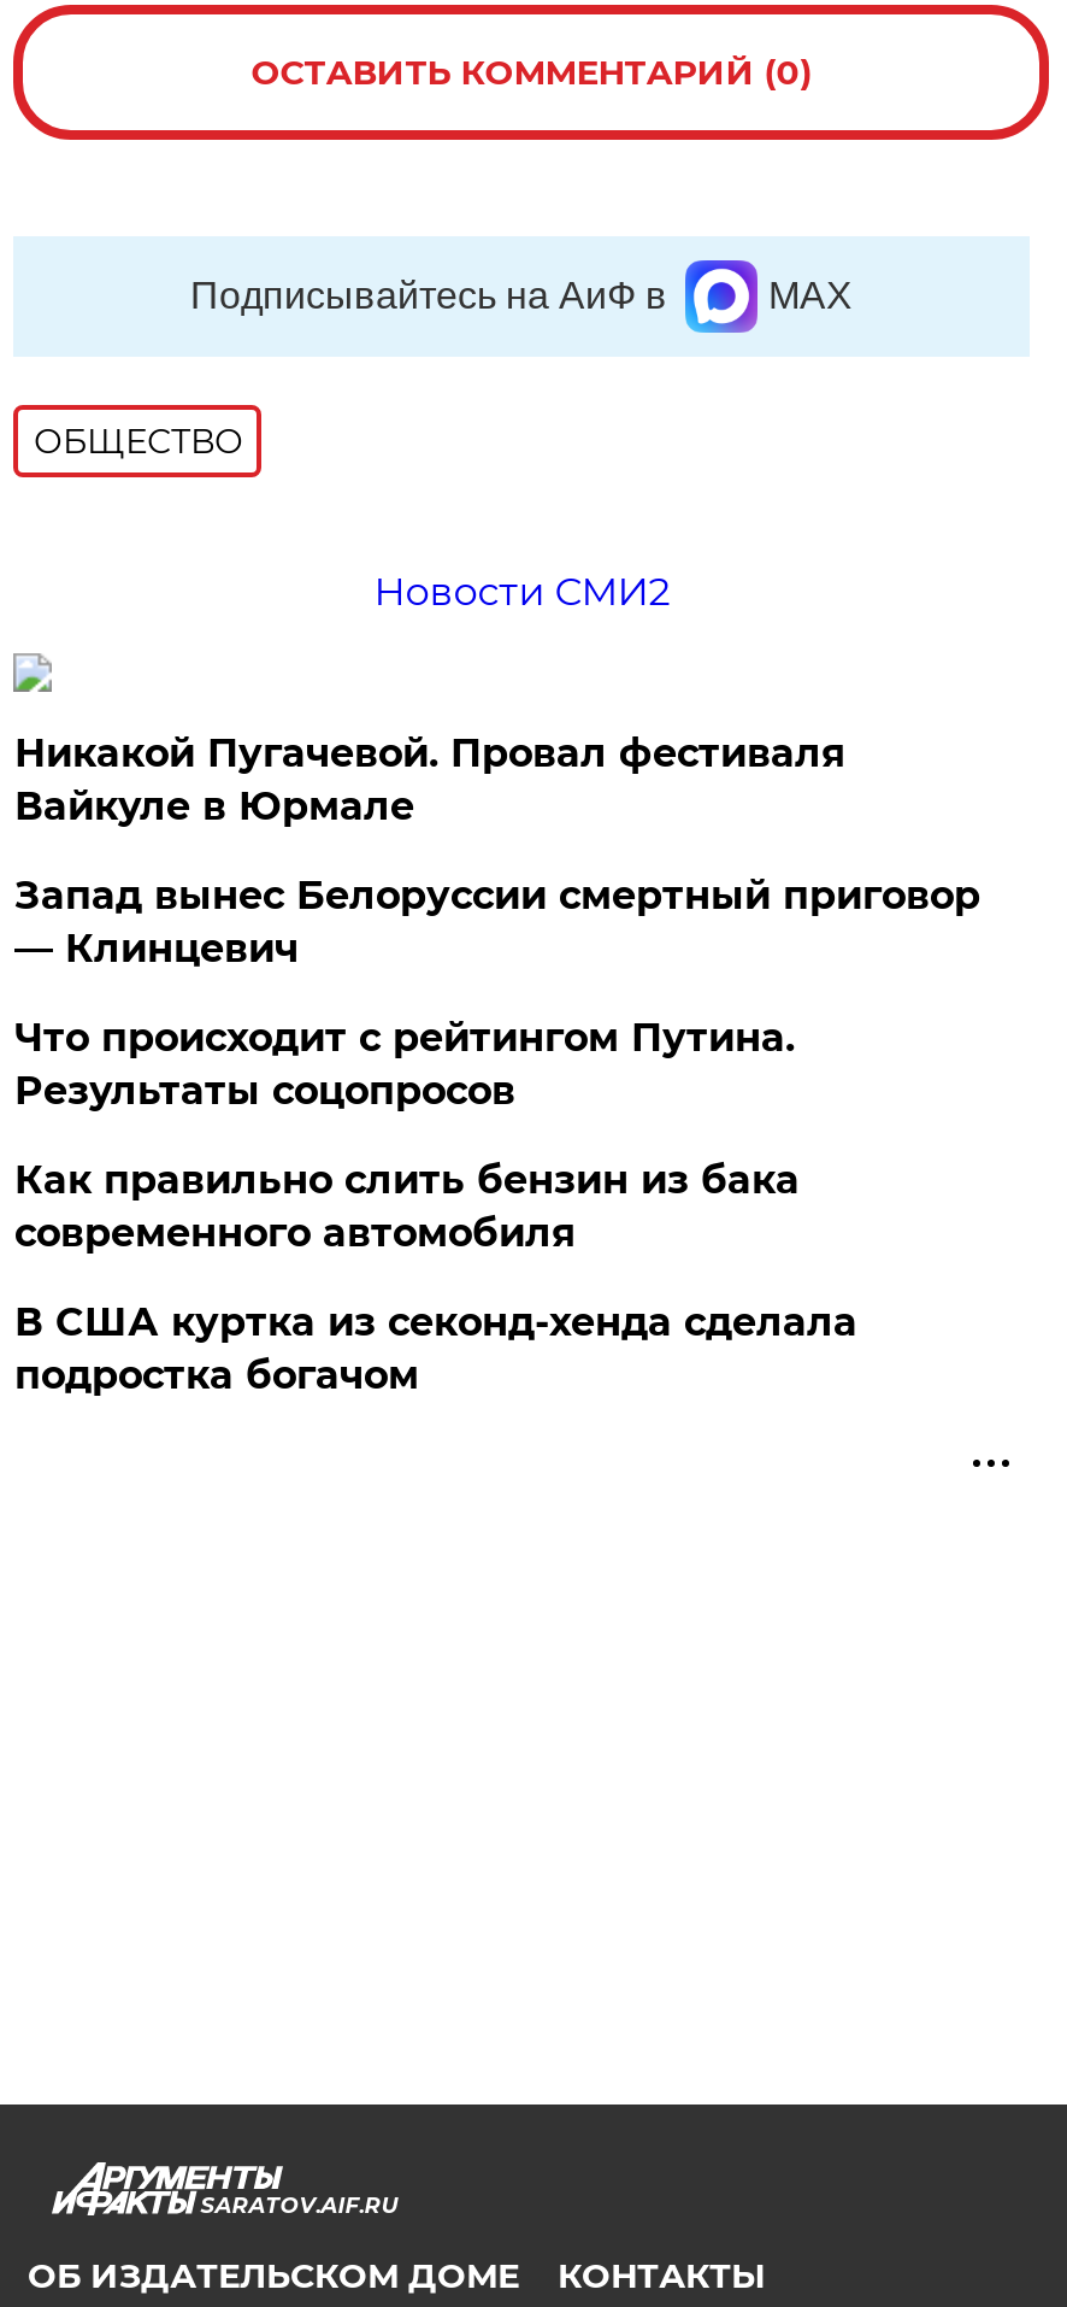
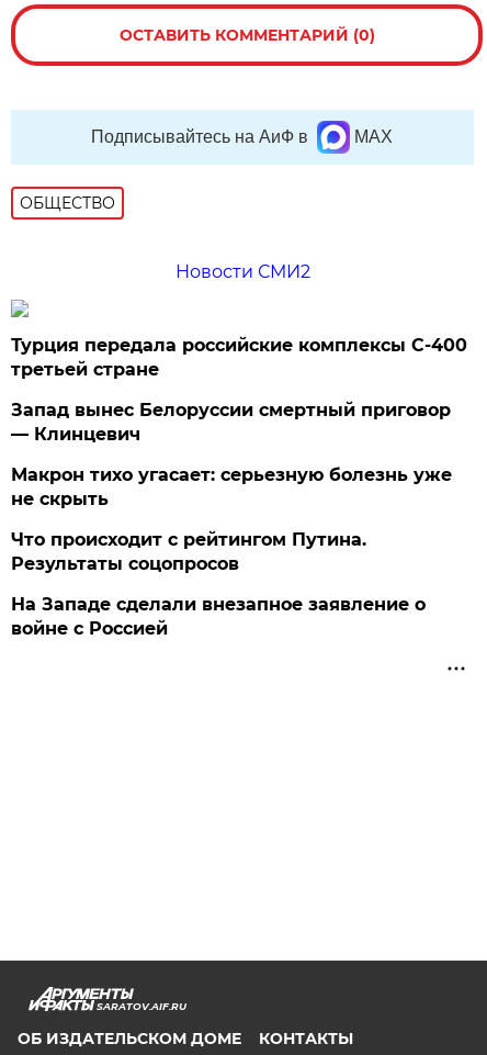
- Никакой Пугачевой. Провал фестиваля
- Вайкуле в Юрмале
+ Турция передала российские комплексы С-400
+ третьей стране

+ Макрон тихо угасает: серьезную болезнь уже
+ не скрыть

moved down: Что происходит с рейтингом Путина. | Результаты соцопросов

- Как правильно слить бензин из бака
- современного автомобиля
- В США куртка из секонд-хенда сделала
- подростка богачом
+ На Западе сделали внезапное заявление о
+ войне с Россией
